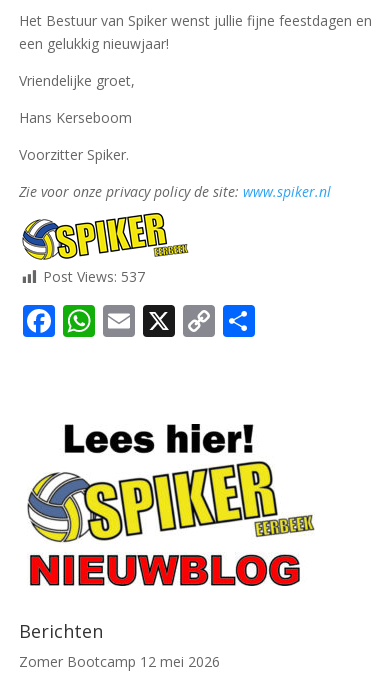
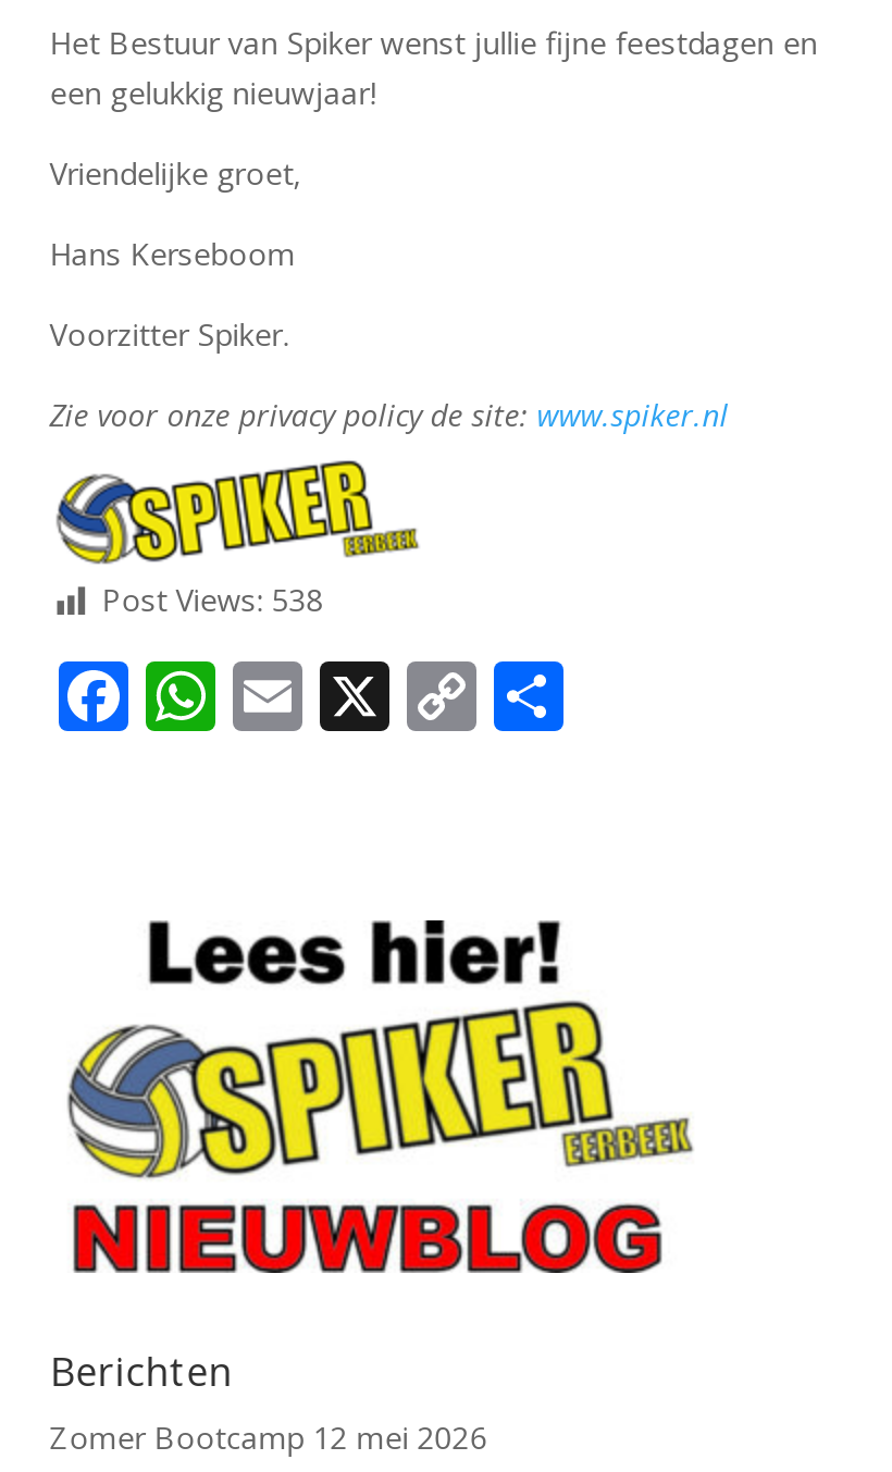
- Post Views: 537
+ Post Views: 538
